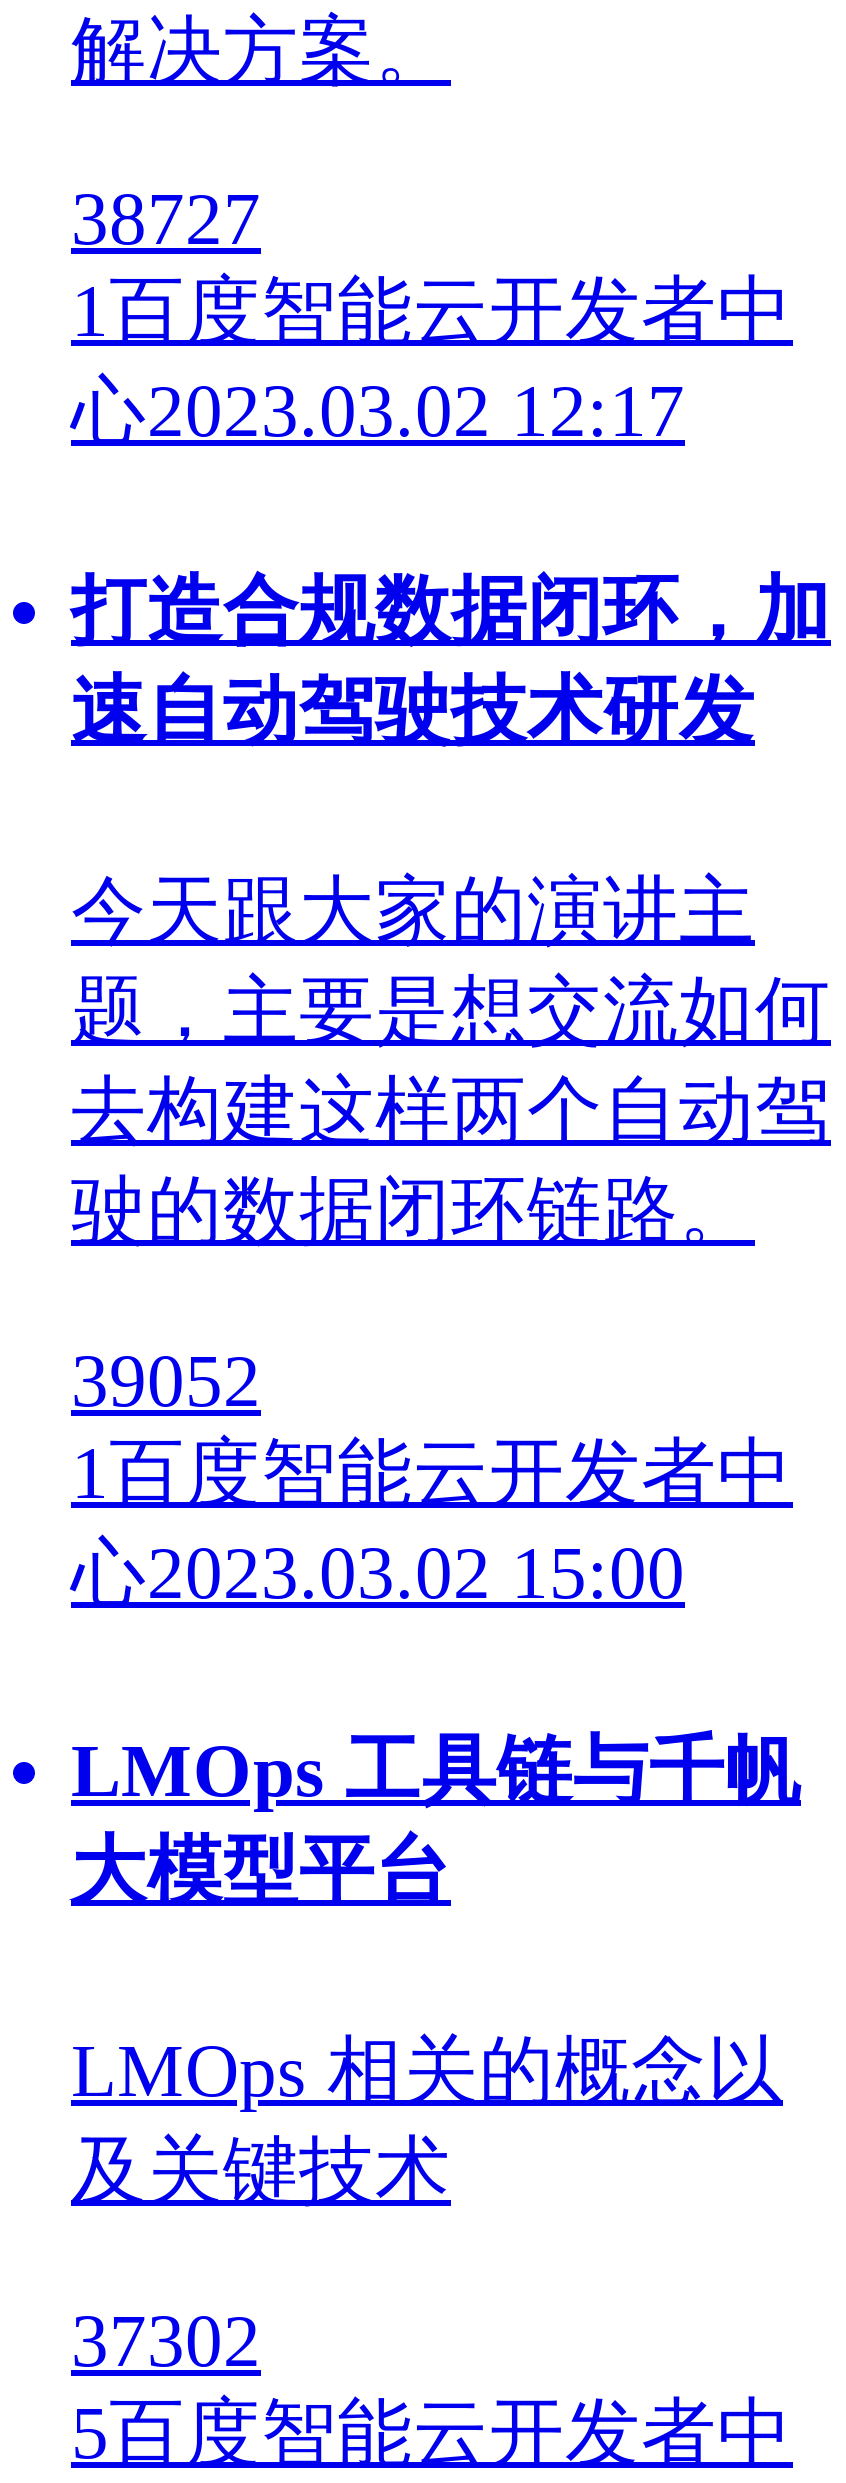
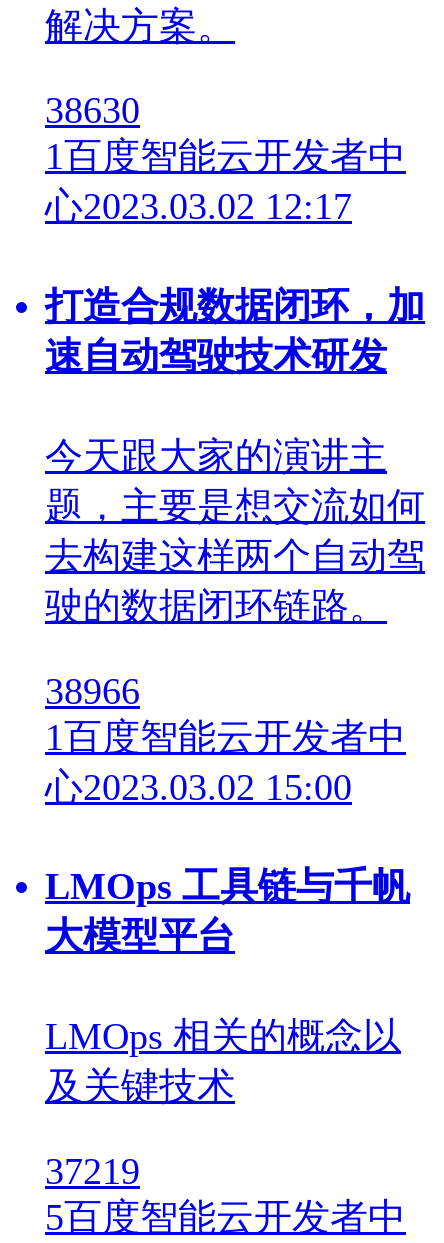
- 38727
+ 38630

- 39052
+ 38966

- 37302
+ 37219
